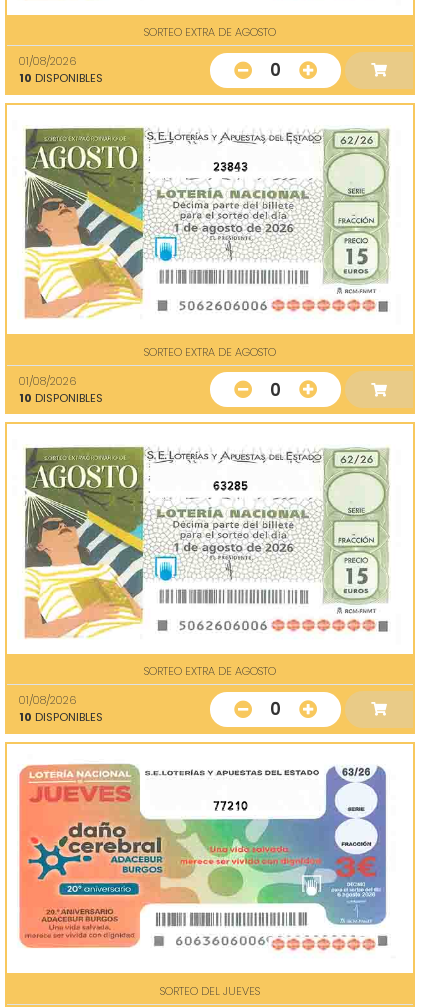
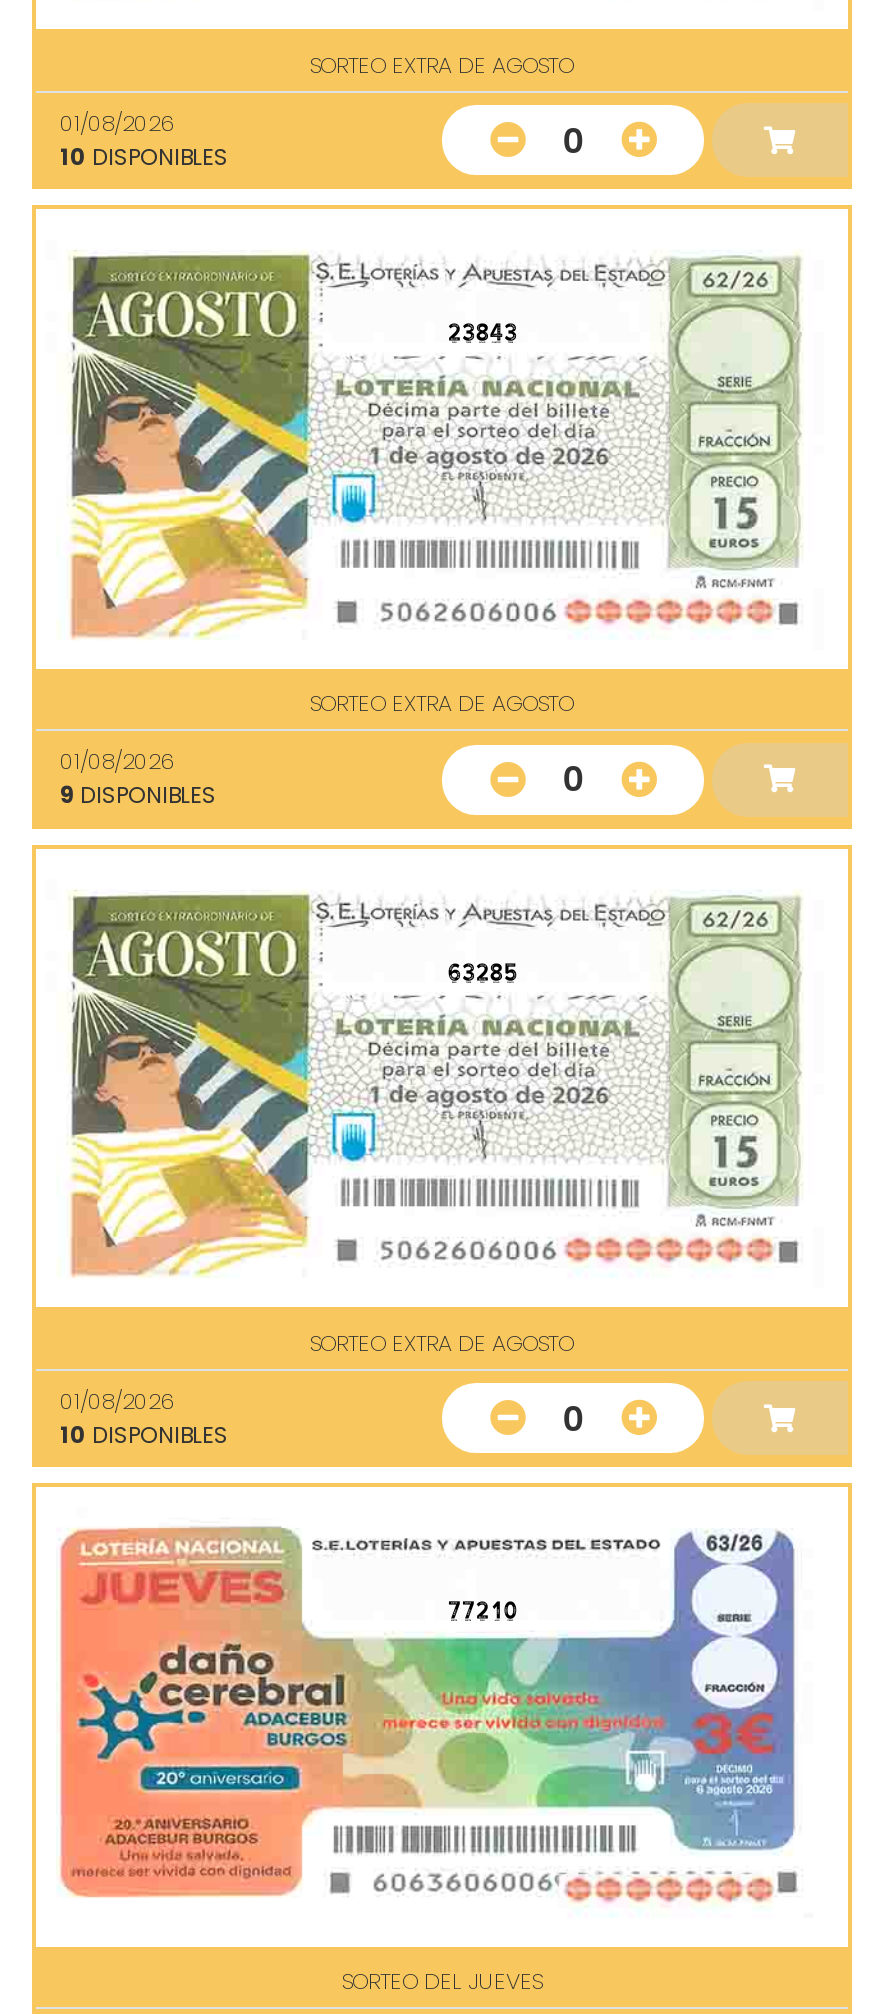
- 10 DISPONIBLES
+ 9 DISPONIBLES
